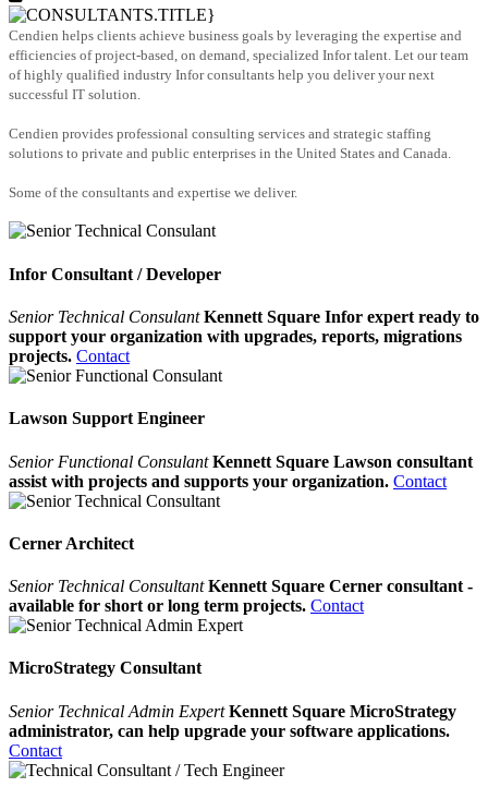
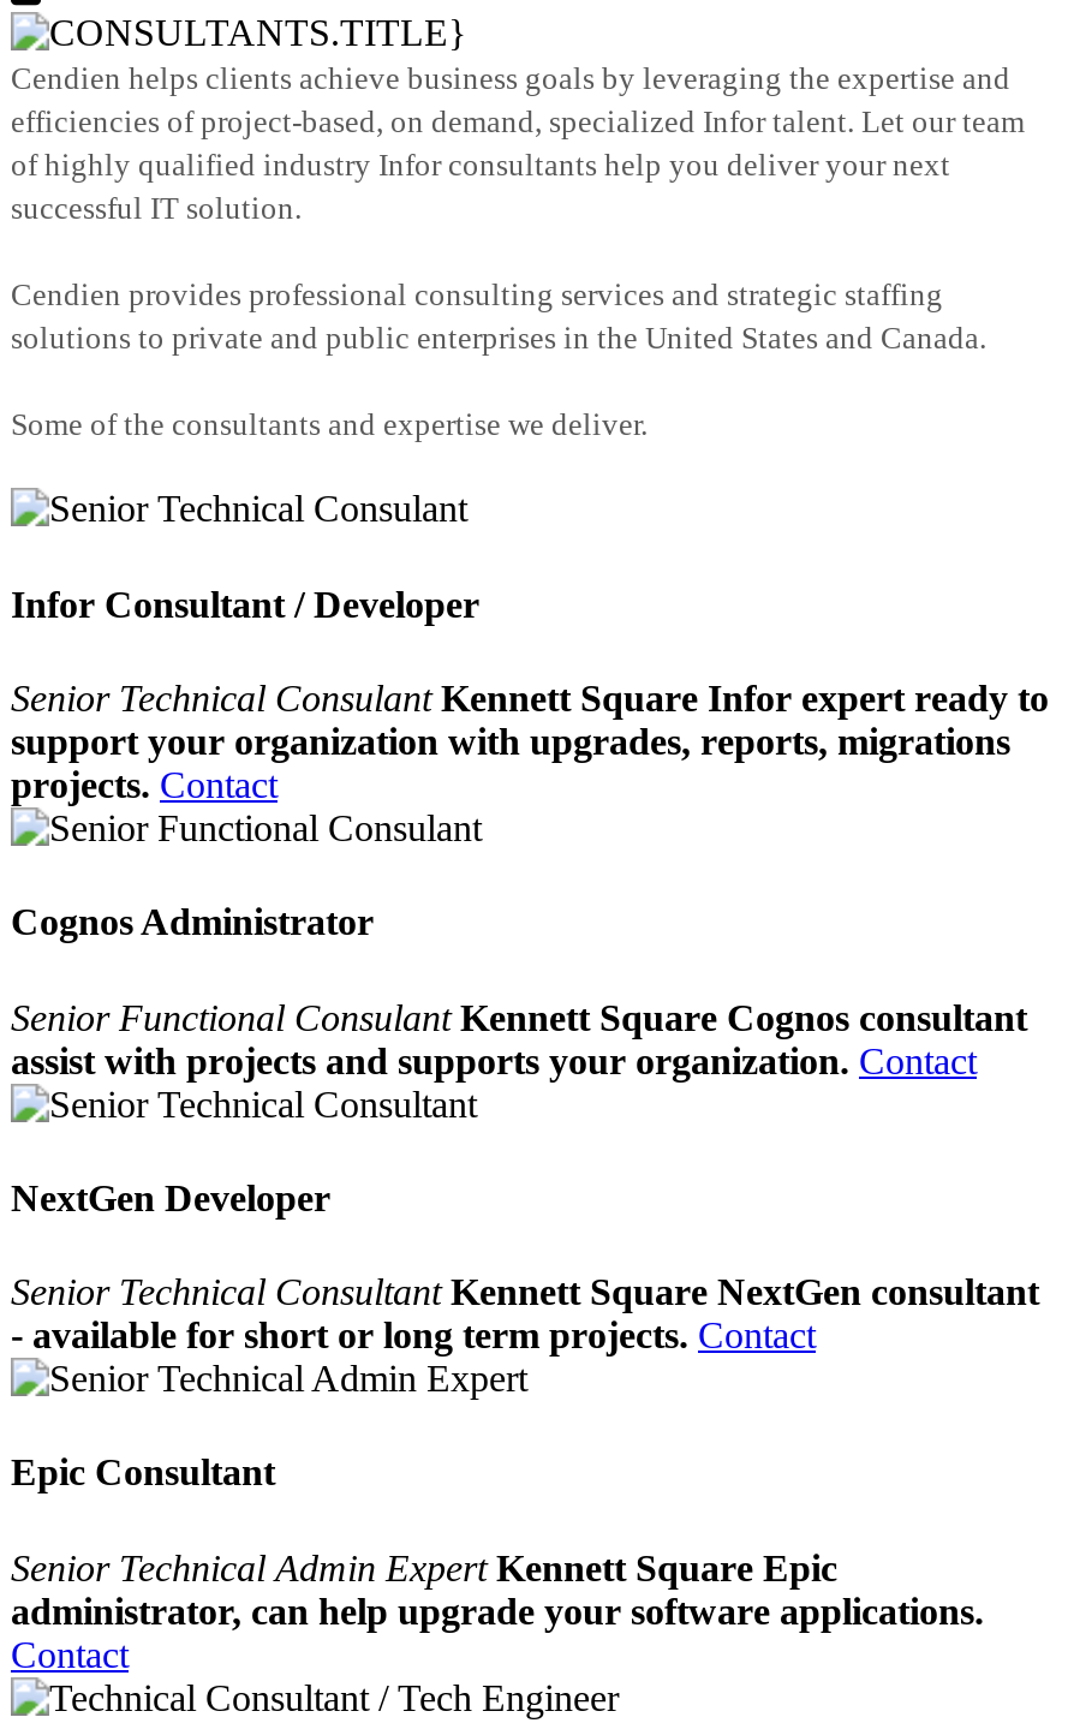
- Lawson Support Engineer
+ Cognos Administrator

- Senior Functional Consulant Kennett Square Lawson consultant
+ Senior Functional Consulant Kennett Square Cognos consultant

- Cerner Architect
+ NextGen Developer

- Senior Technical Consultant Kennett Square Cerner consultant -
- available for short or long term projects. Contact
+ Senior Technical Consultant Kennett Square NextGen consultant
+ - available for short or long term projects. Contact

- MicroStrategy Consultant
+ Epic Consultant

- Senior Technical Admin Expert Kennett Square MicroStrategy
+ Senior Technical Admin Expert Kennett Square Epic
